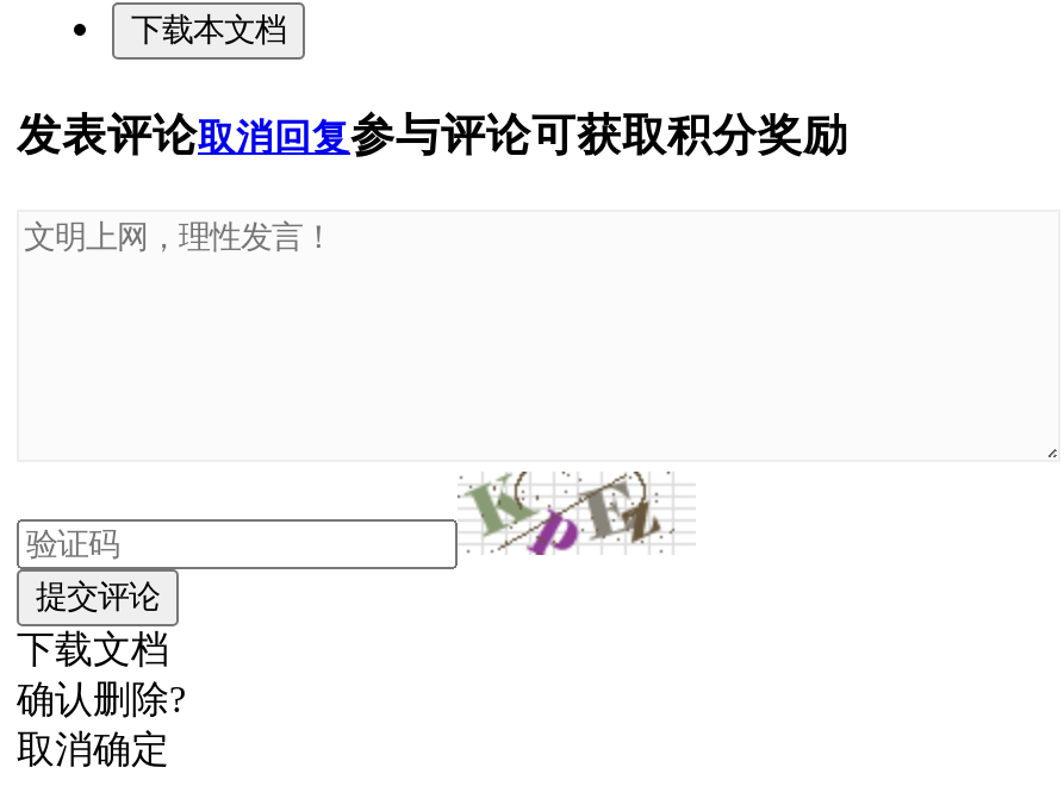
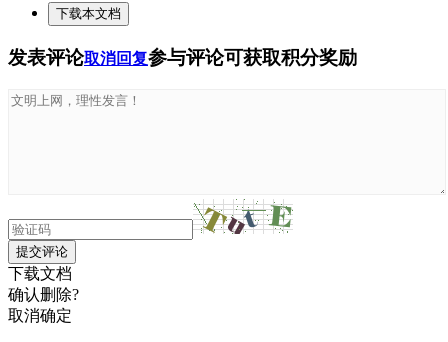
- [image]
+ [image]
